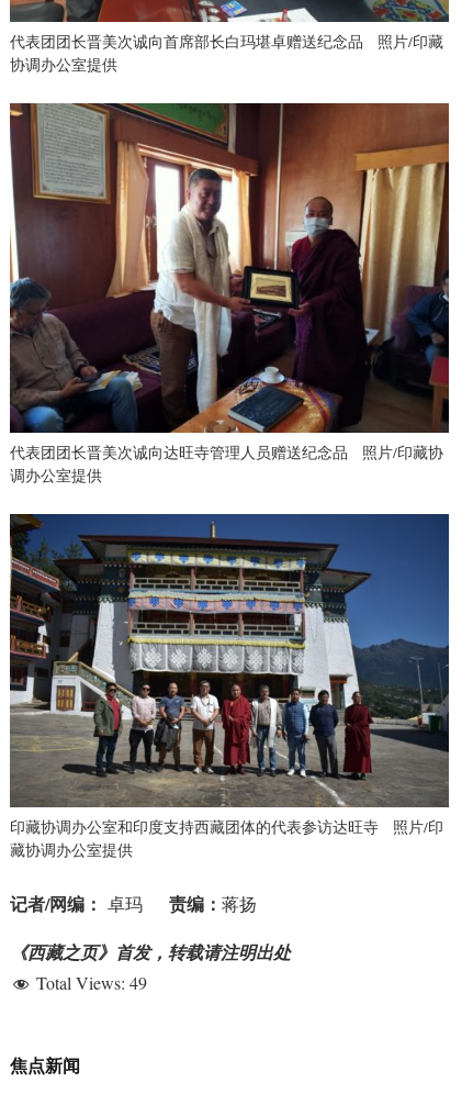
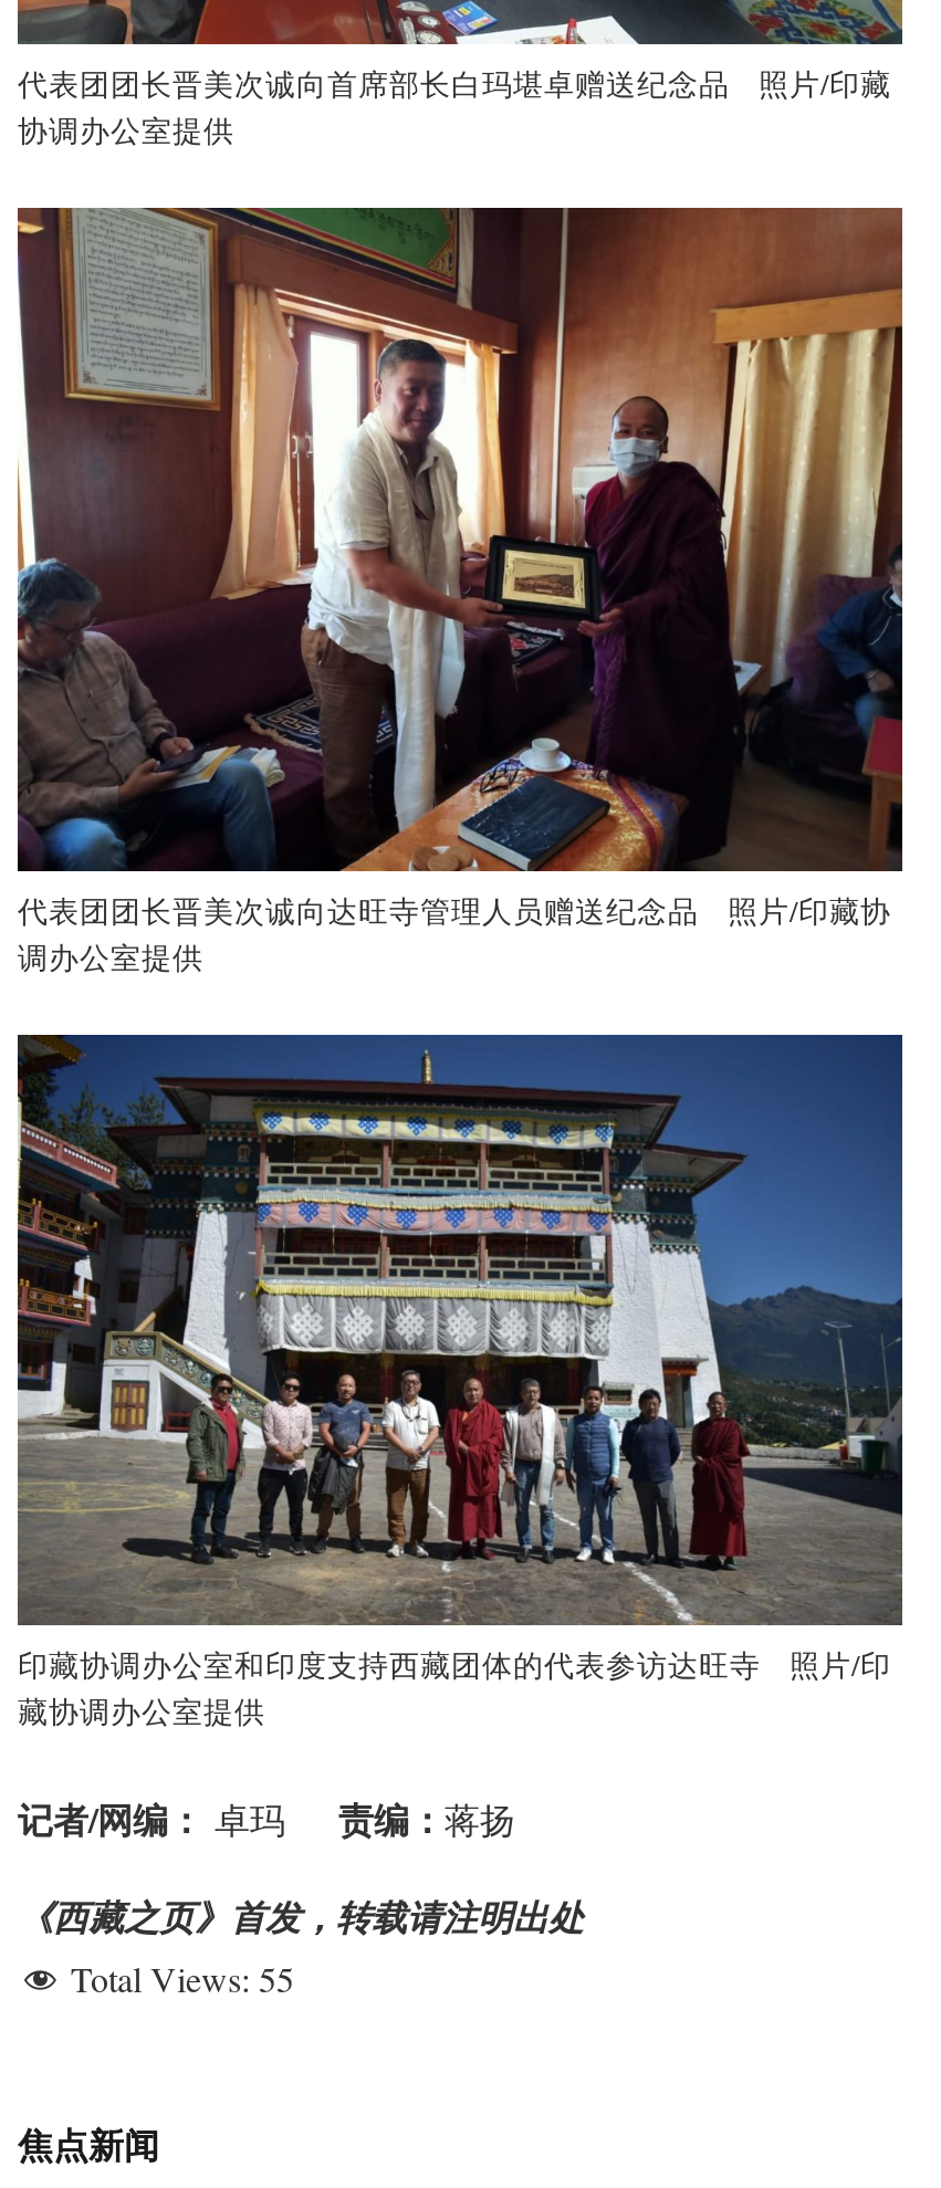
- Total Views: 49
+ Total Views: 55
